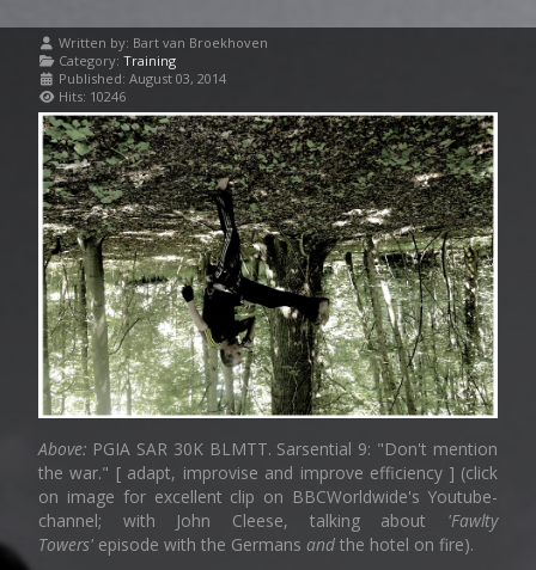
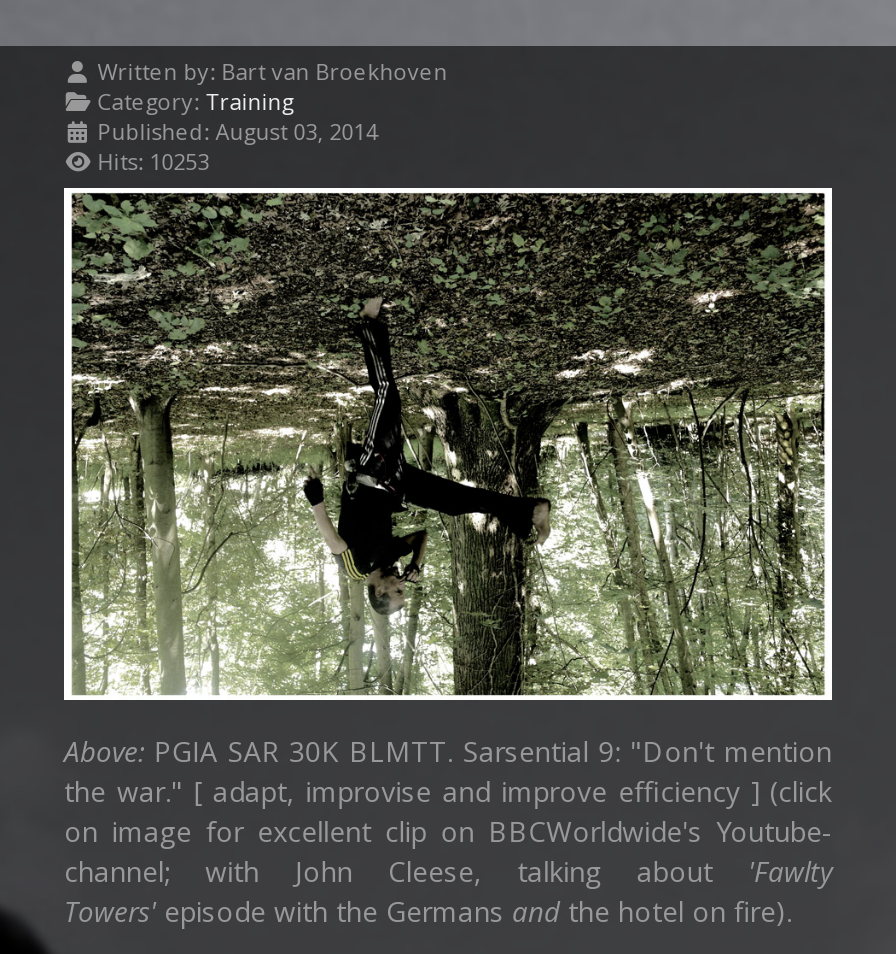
- Hits: 10246
+ Hits: 10253
